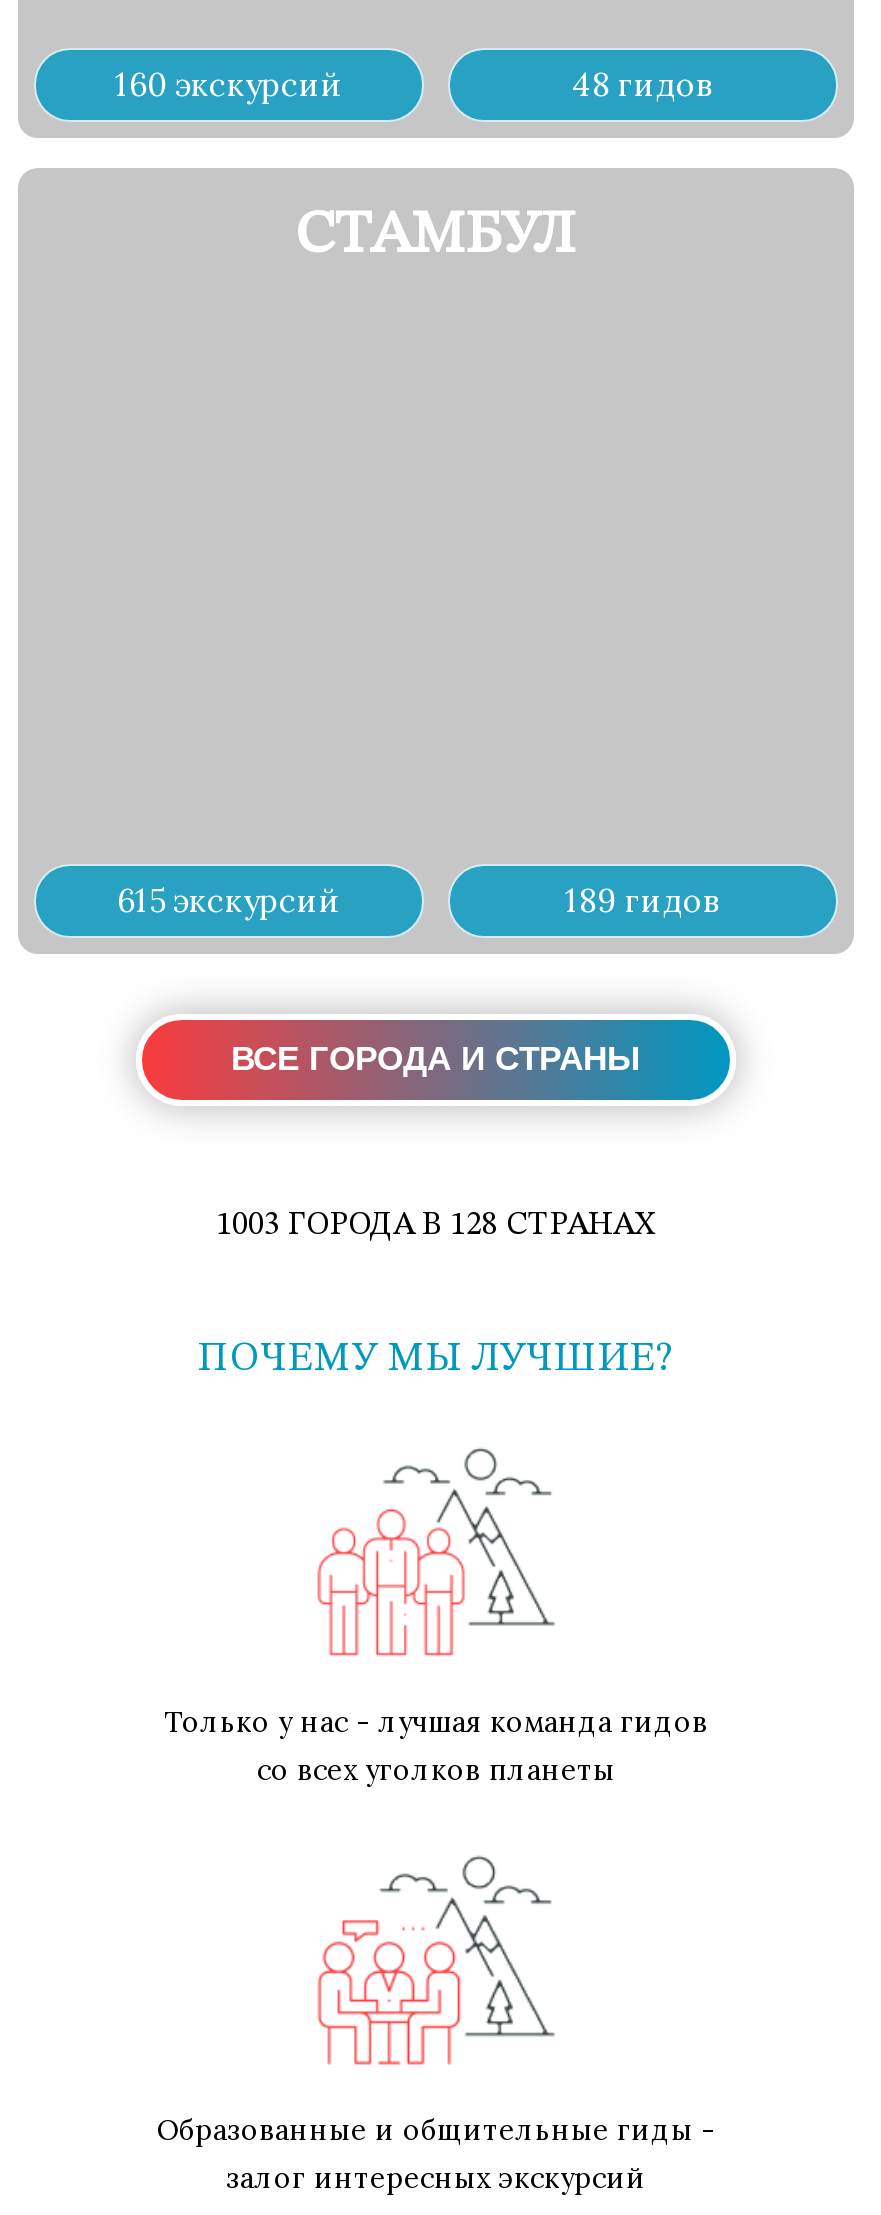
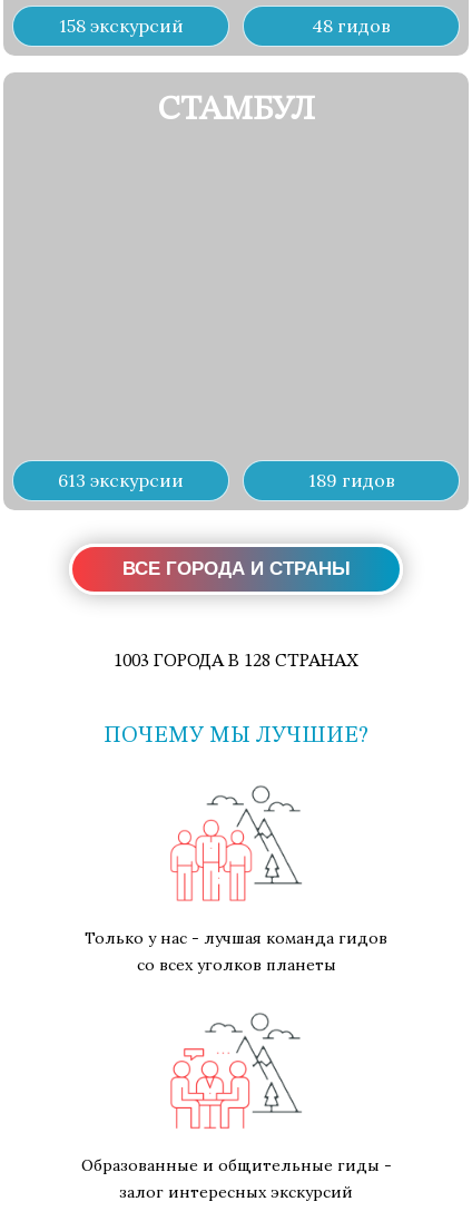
- 160 экскурсий
+ 158 экскурсий

- 615 экскурсий
+ 613 экскурсии
